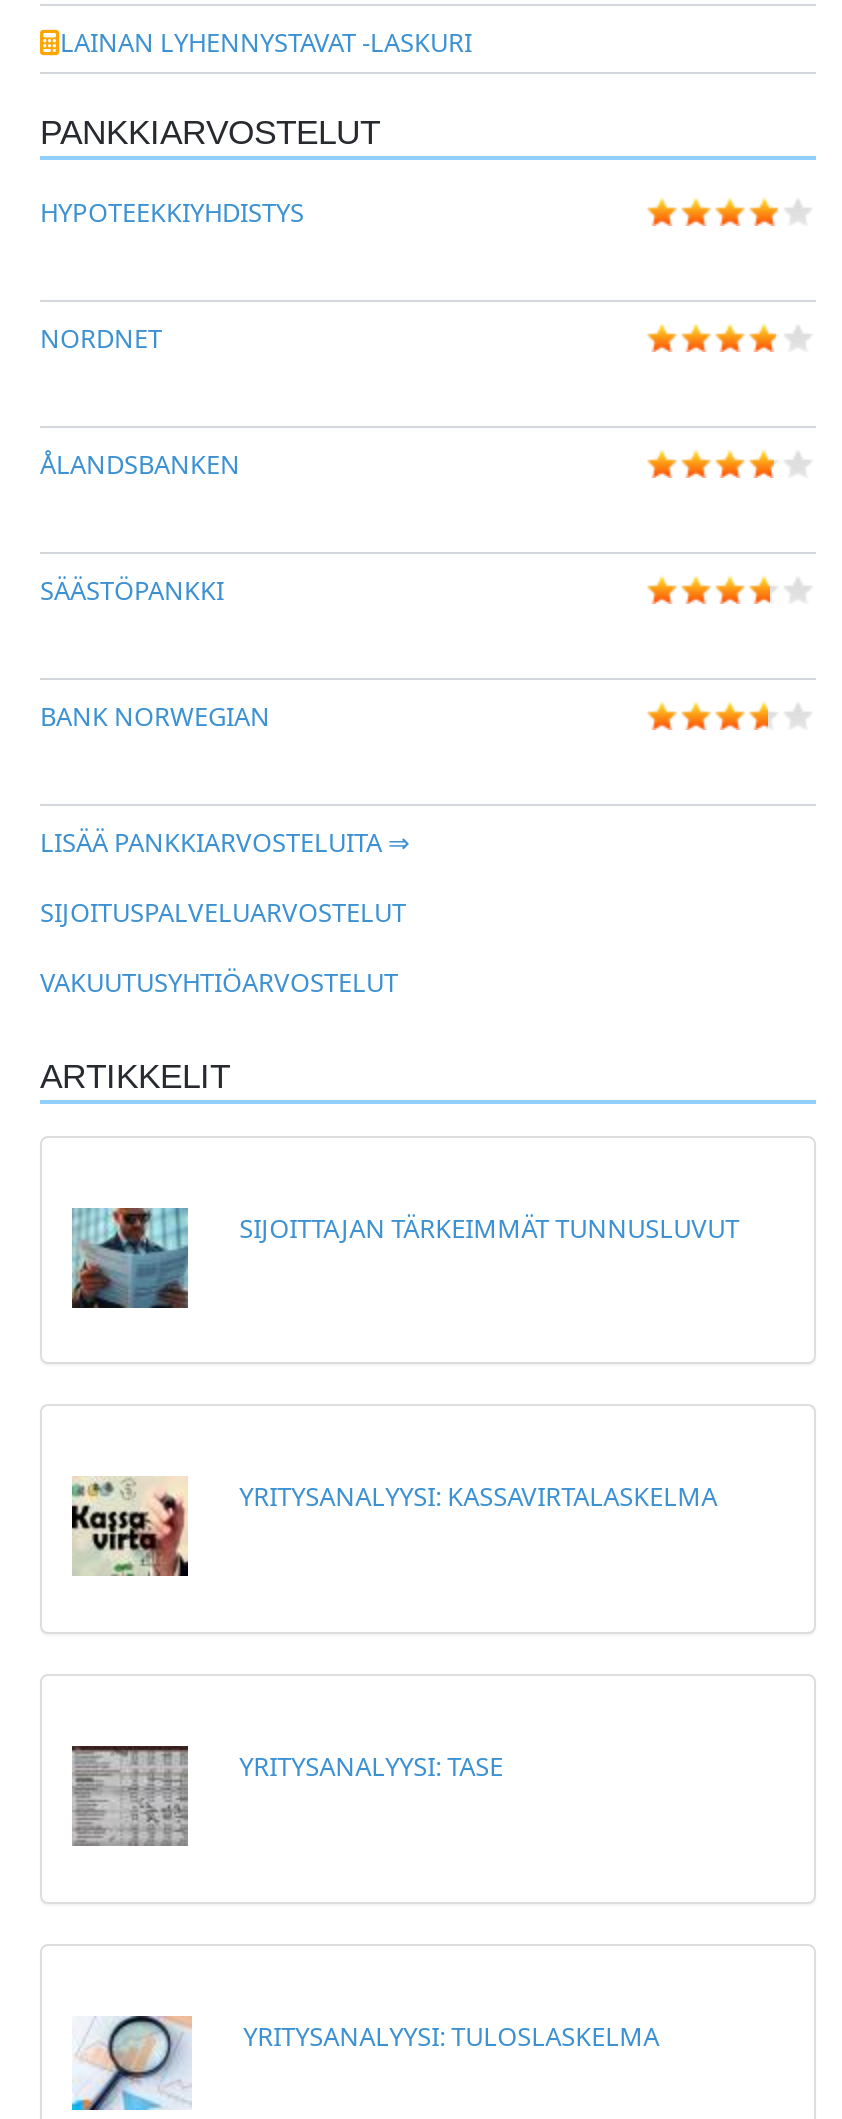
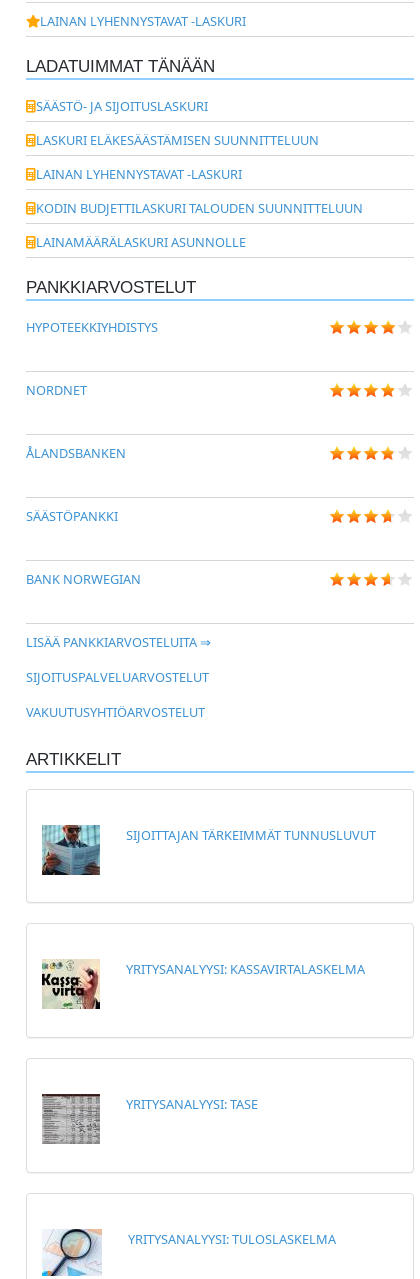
+ LADATUIMMAT TÄNÄÄN
+ SÄÄSTÖ- JA SIJOITUSLASKURI
+ LASKURI ELÄKESÄÄSTÄMISEN SUUNNITTELUUN
+ LAINAN LYHENNYSTAVAT -LASKURI
+ KODIN BUDJETTILASKURI TALOUDEN SUUNNITTELUUN
+ LAINAMÄÄRÄLASKURI ASUNNOLLE
